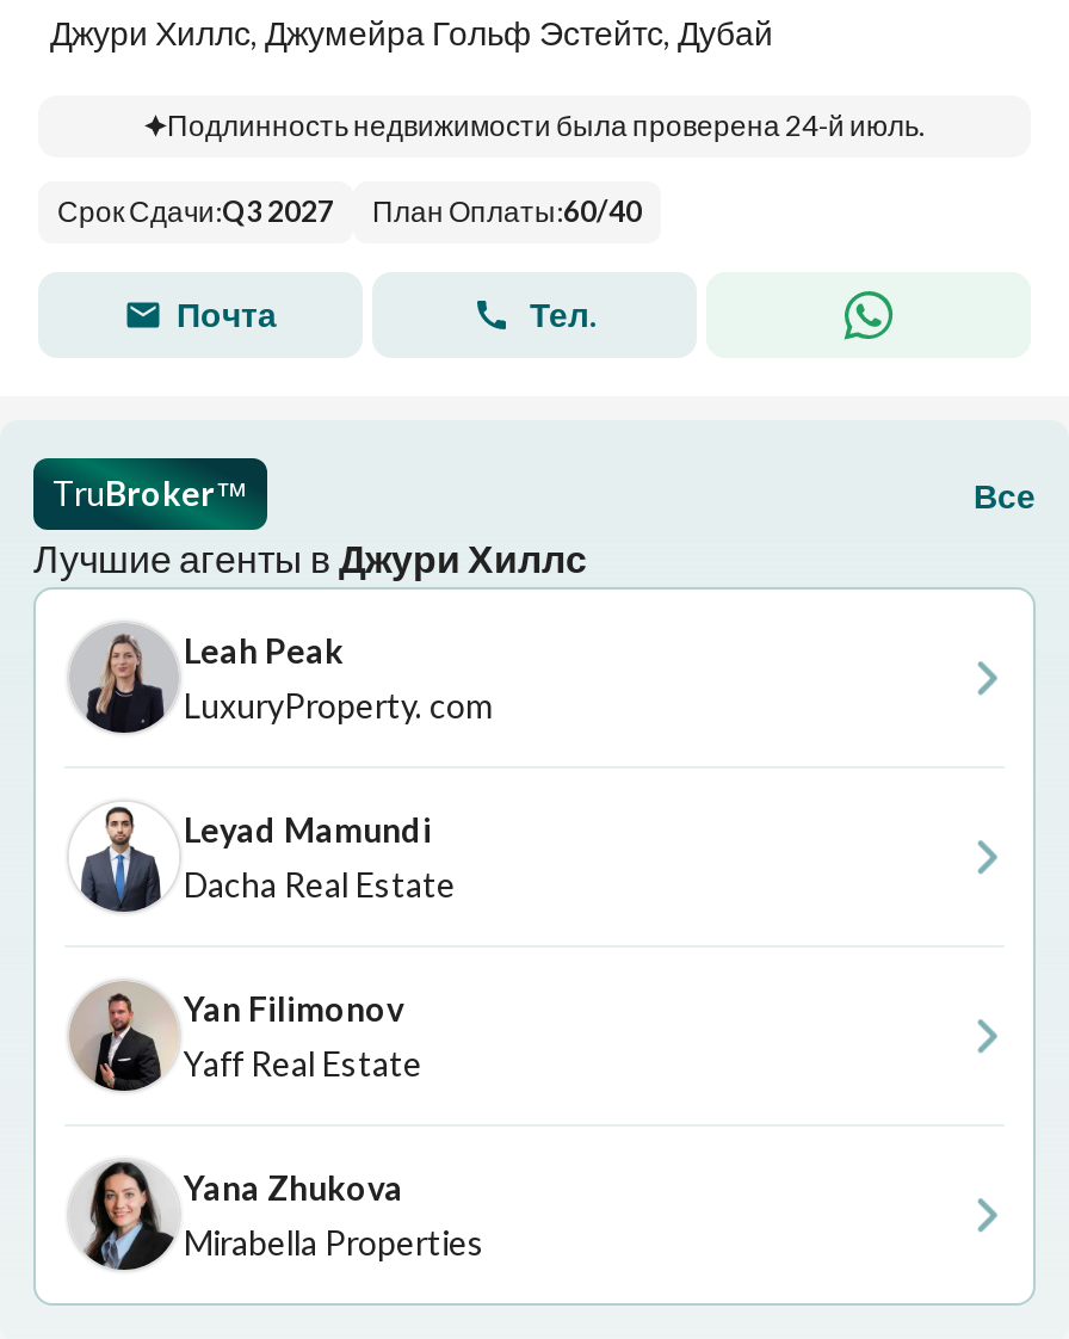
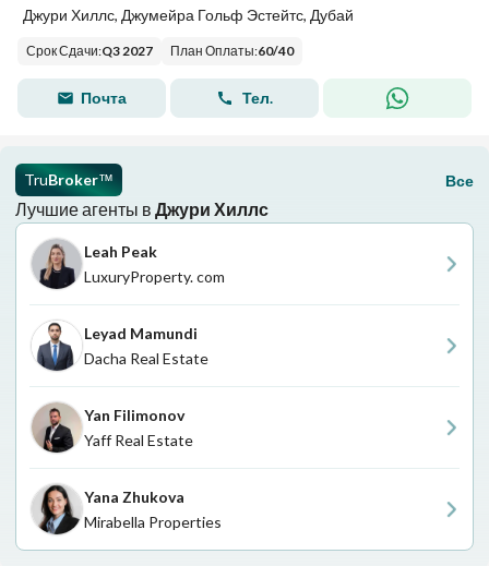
- Подлинность недвижимости была проверена 24-й июль.
